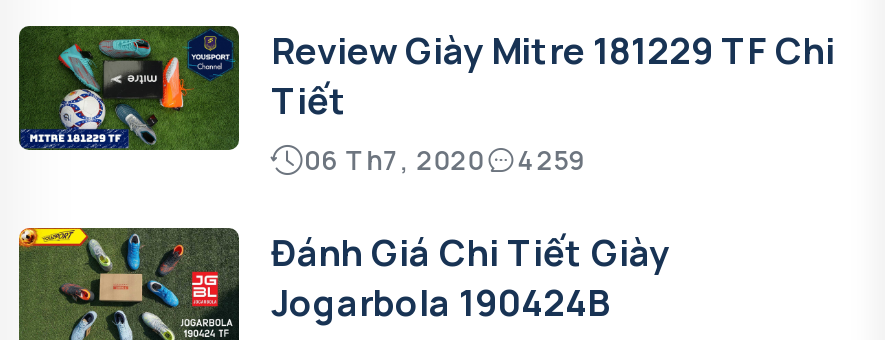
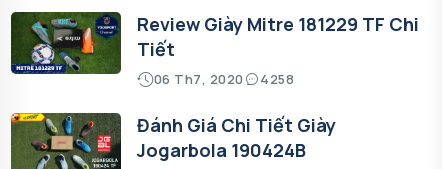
- 06 Th7, 2020 4259
+ 06 Th7, 2020 4258
